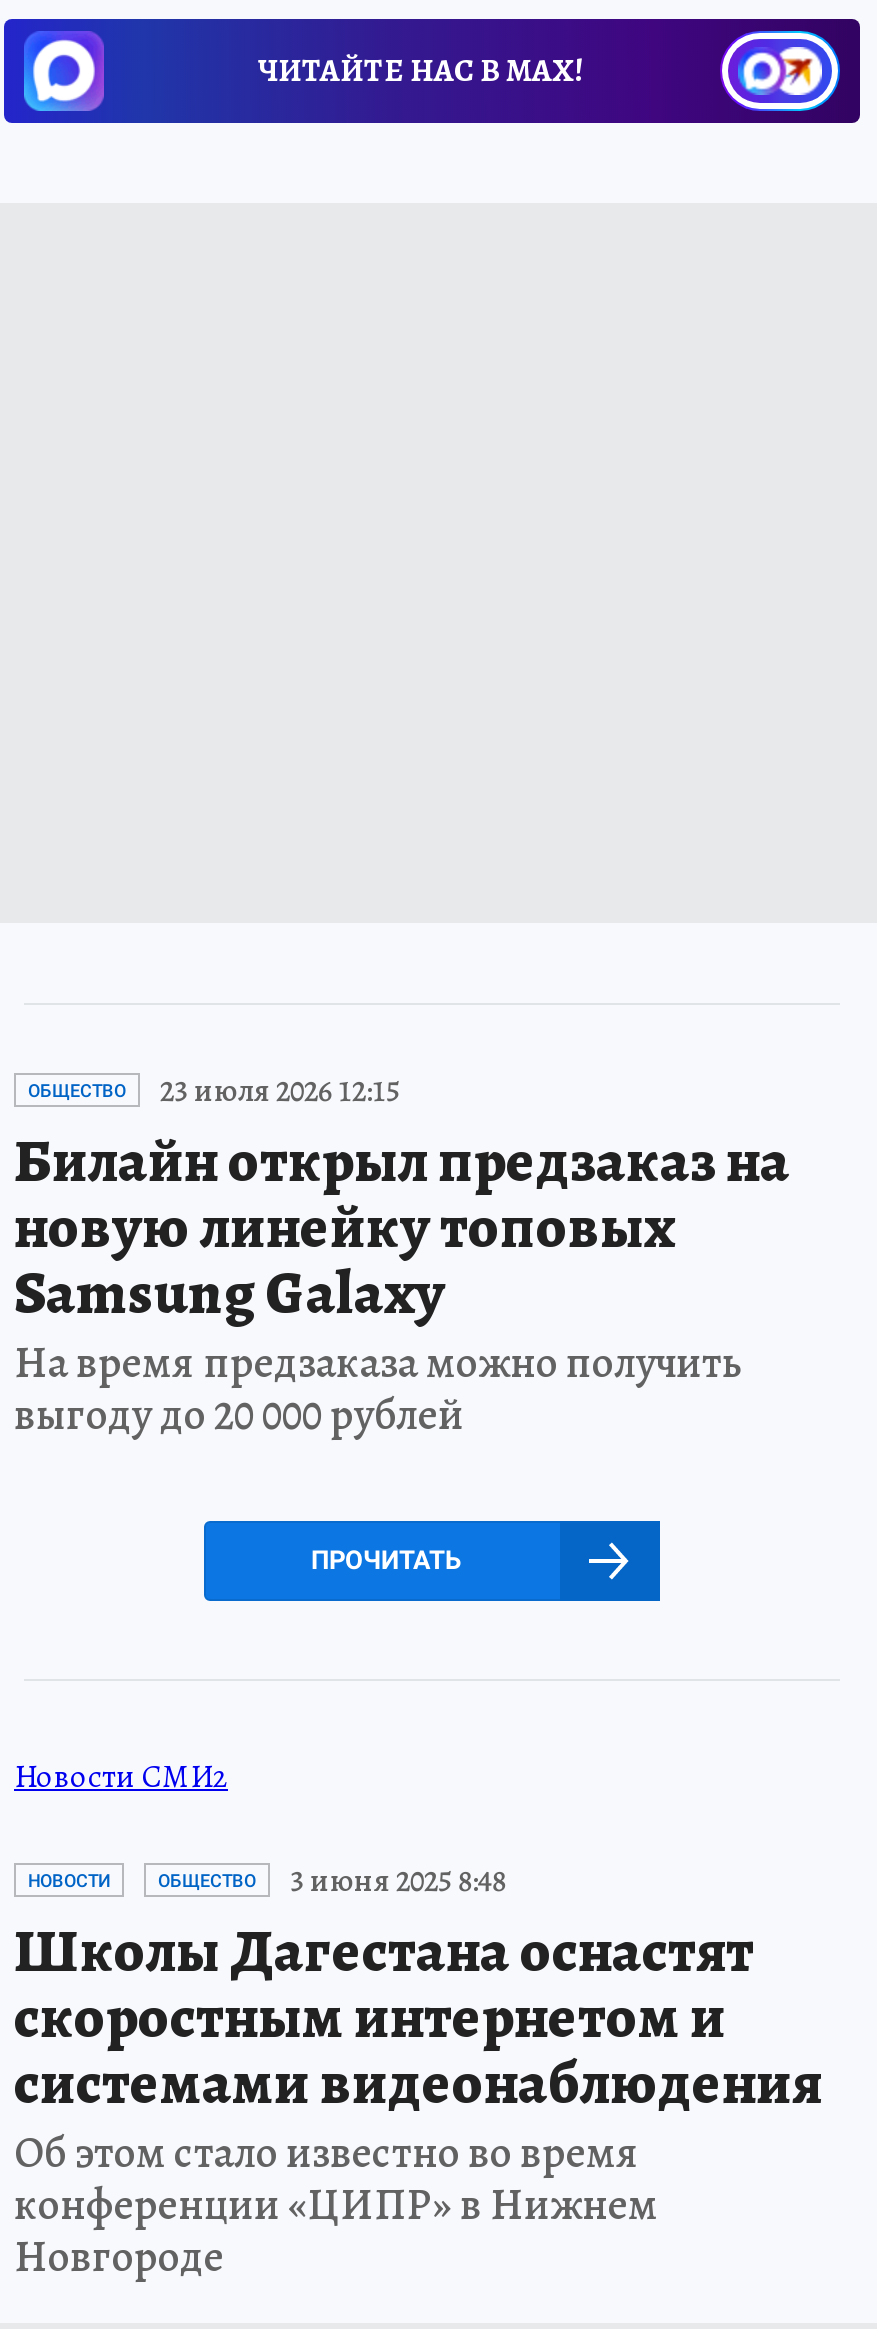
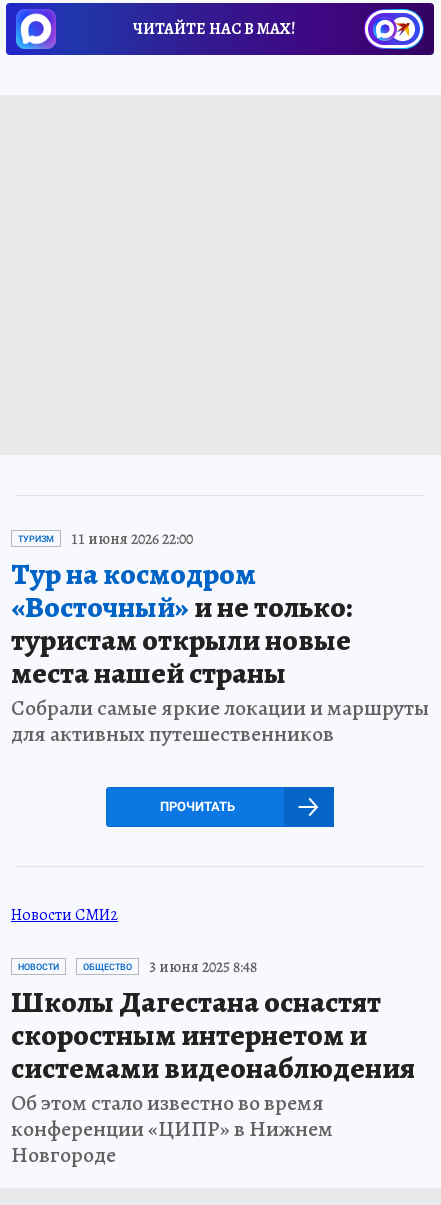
- ОБЩЕСТВО
- 23 июля 2026 12:15
- Билайн открыл предзаказ на
- новую линейку топовых
- Samsung Galaxy
- На время предзаказа можно получить
- выгоду до 20 000 рублей
+ ТУРИЗМ
+ 11 июня 2026 22:00
+ Тур на космодром
+ «Восточный»и не только:
+ туристам открыли новые
+ места нашей страны
+ Собрали самые яркие локации и маршруты
+ для активных путешественников
